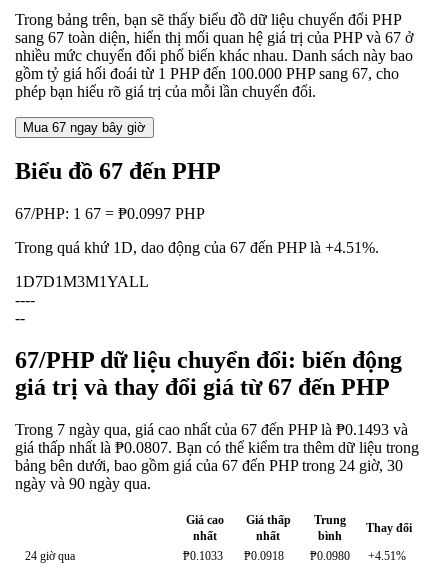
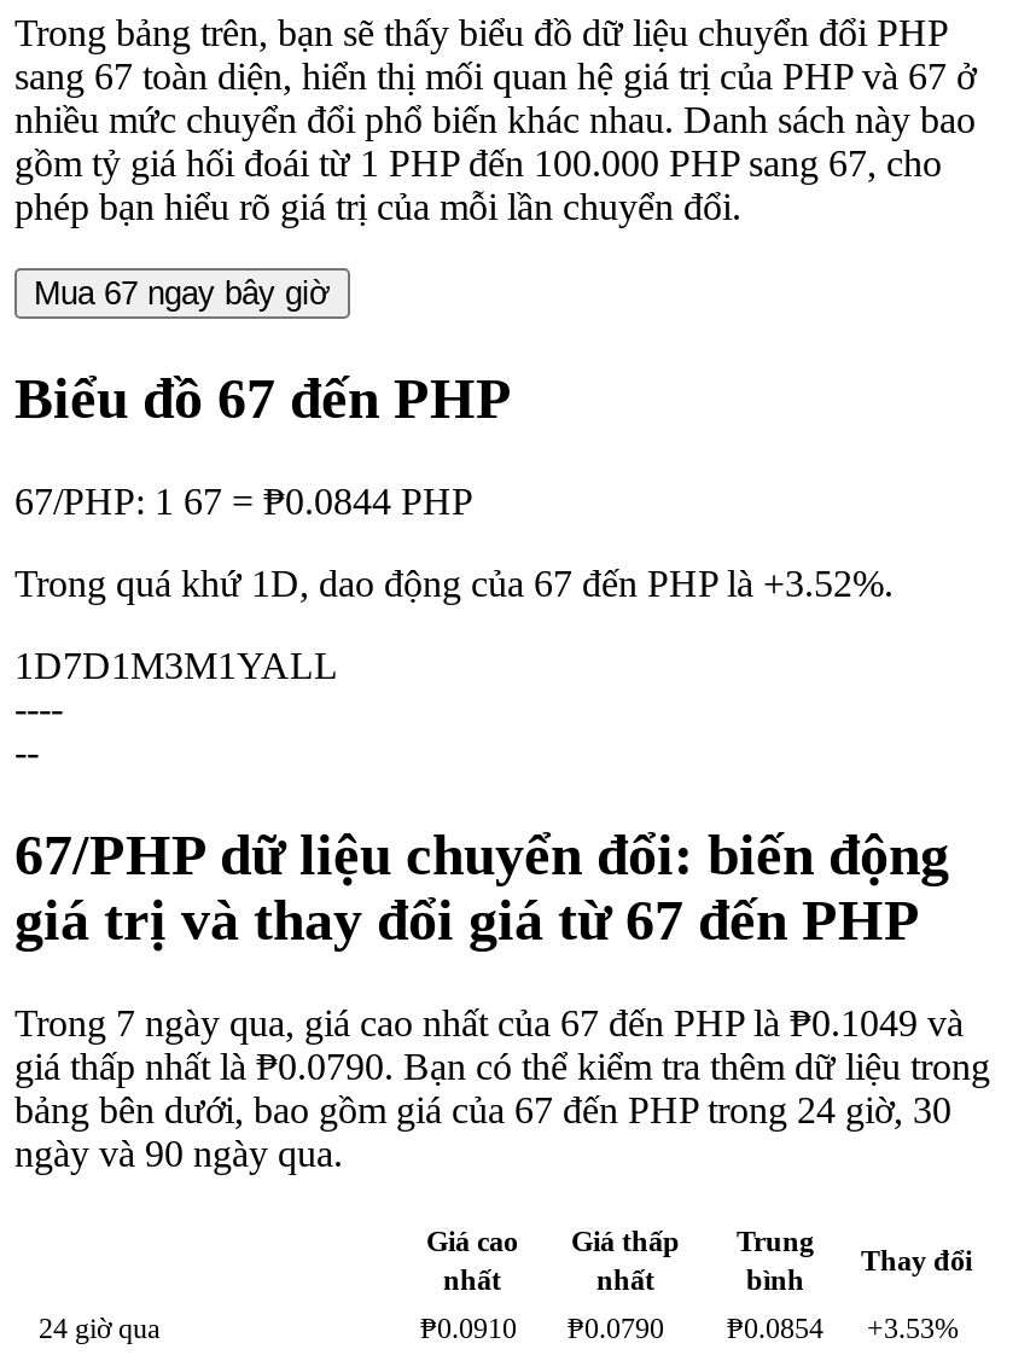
- 67/PHP: 1 67 = ₱0.0997 PHP
+ 67/PHP: 1 67 = ₱0.0844 PHP

- Trong quá khứ 1D, dao động của 67 đến PHP là +4.51%.
+ Trong quá khứ 1D, dao động của 67 đến PHP là +3.52%.

- Trong 7 ngày qua, giá cao nhất của 67 đến PHP là ₱0.1493 và
+ Trong 7 ngày qua, giá cao nhất của 67 đến PHP là ₱0.1049 và

- giá thấp nhất là ₱0.0807. Bạn có thể kiểm tra thêm dữ liệu trong
+ giá thấp nhất là ₱0.0790. Bạn có thể kiểm tra thêm dữ liệu trong

- ₱0.1033
+ ₱0.0910

- ₱0.0918
+ ₱0.0790

- ₱0.0980
+ ₱0.0854

- +4.51%
+ +3.53%
